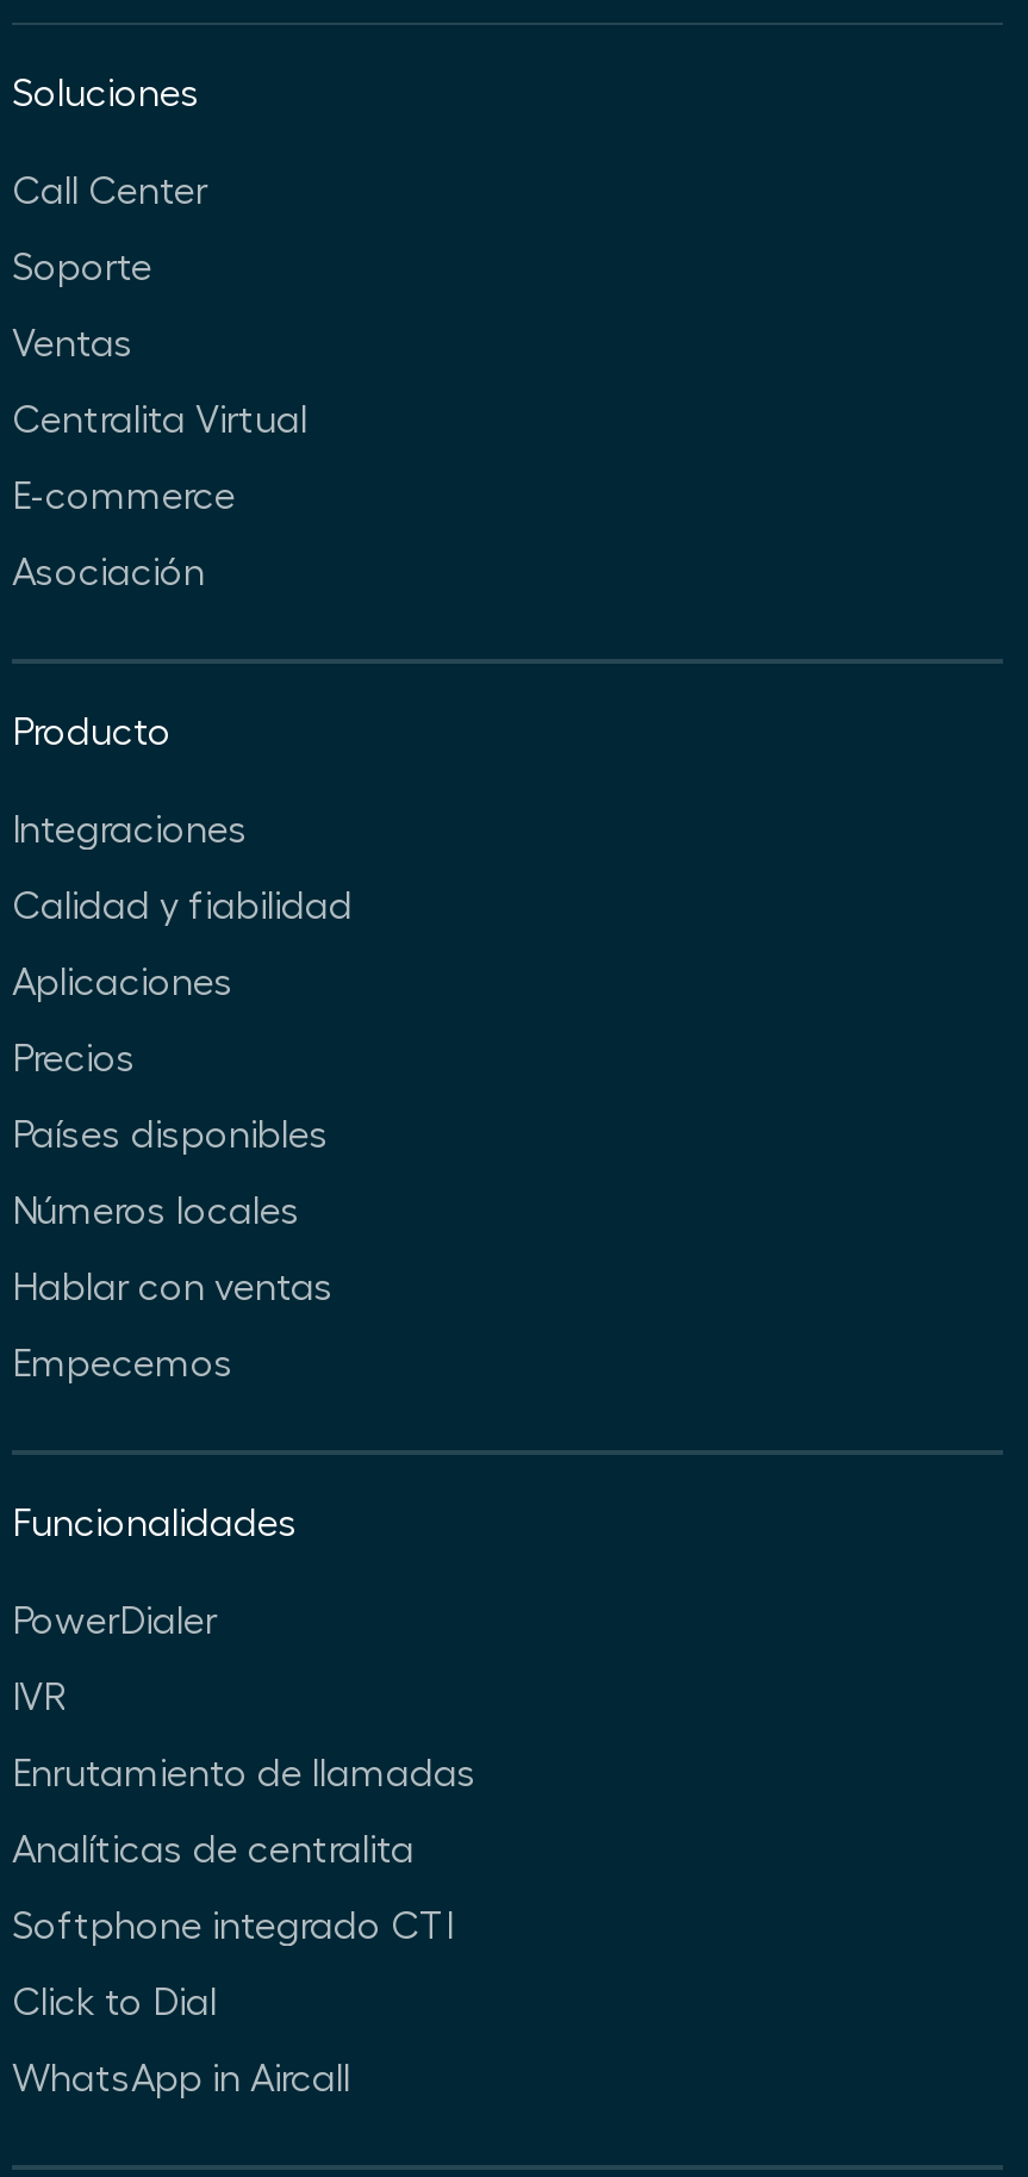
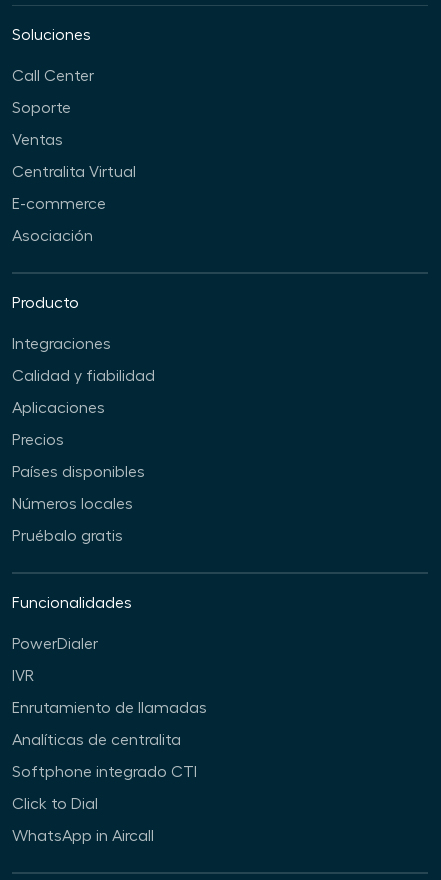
- Hablar con ventas
- Empecemos
+ Pruébalo gratis
